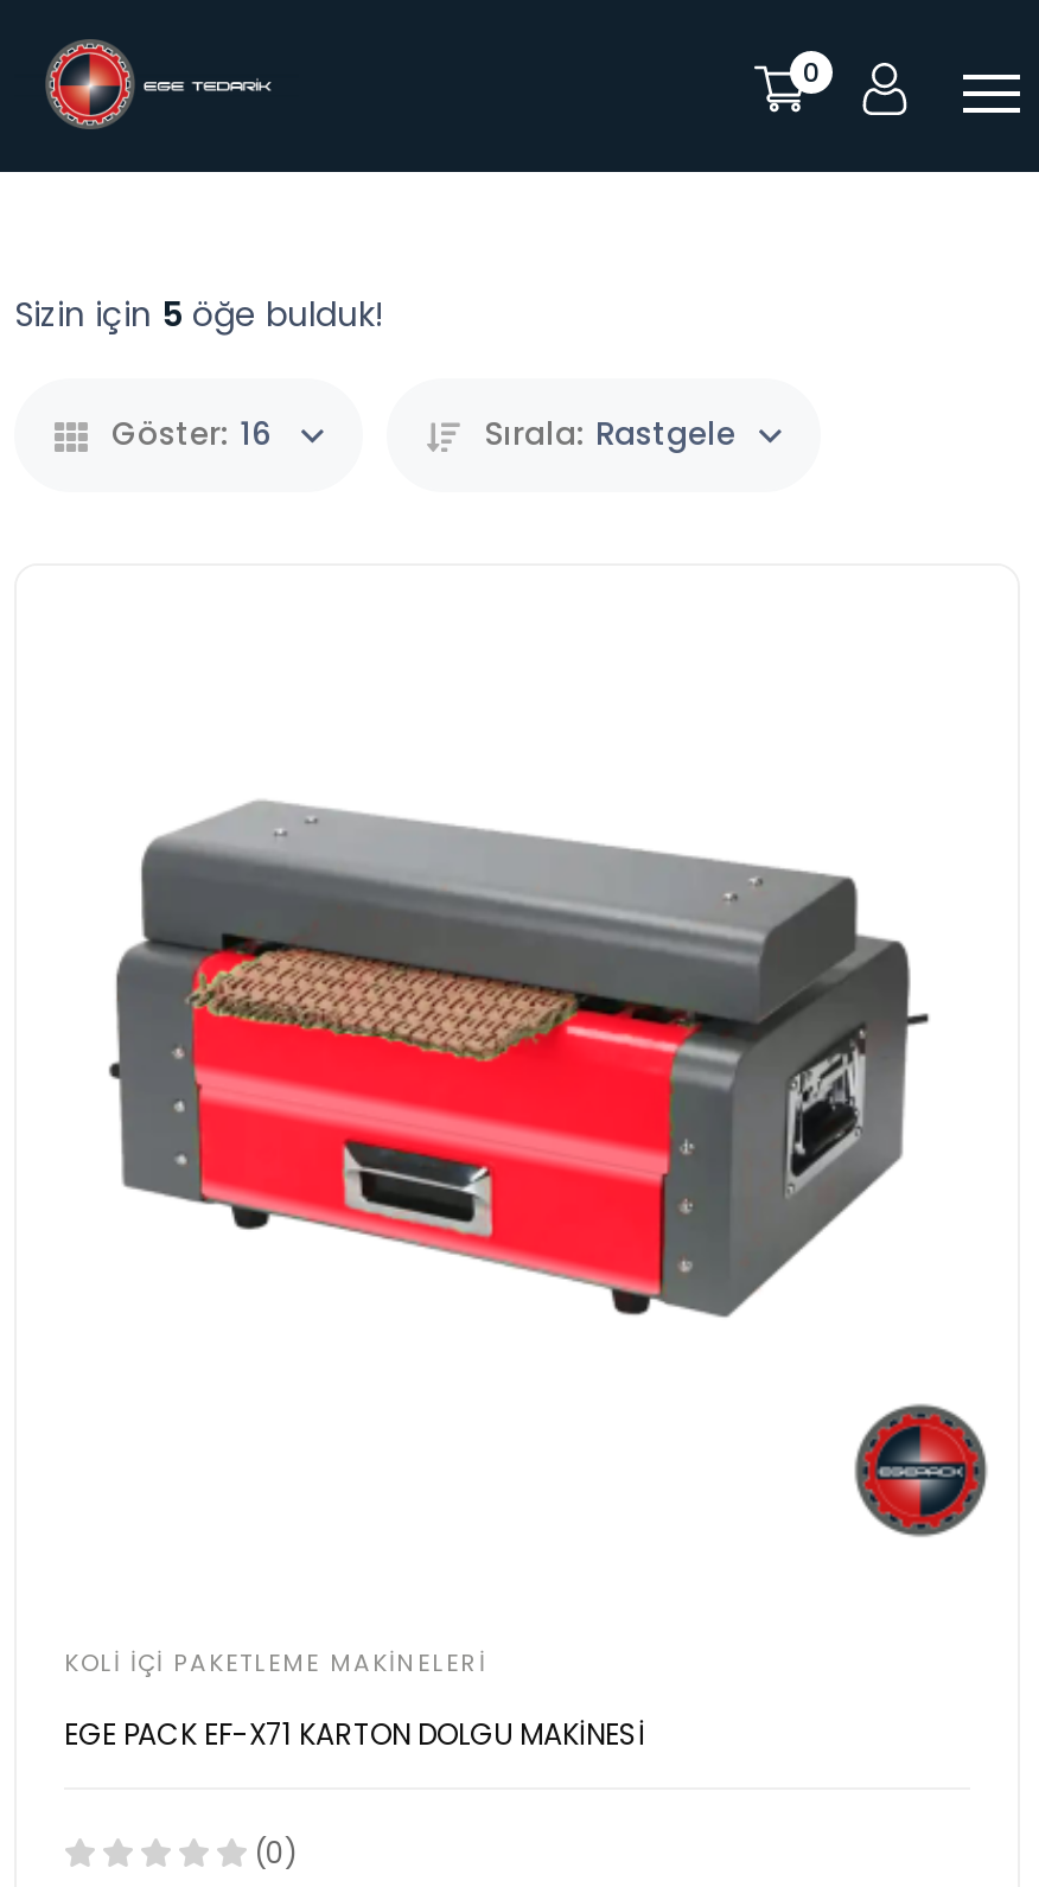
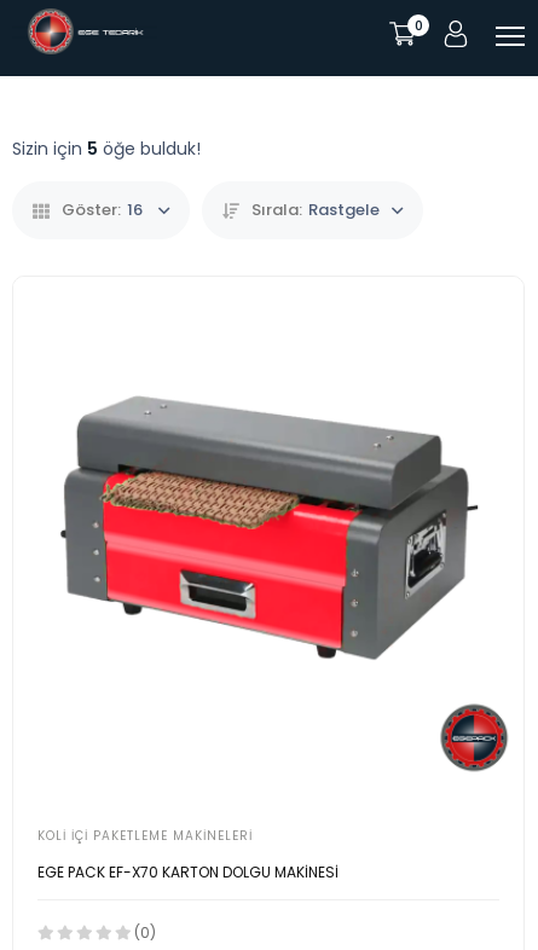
- EGE PACK EF-X71 KARTON DOLGU MAKİNESİ
+ EGE PACK EF-X70 KARTON DOLGU MAKİNESİ
